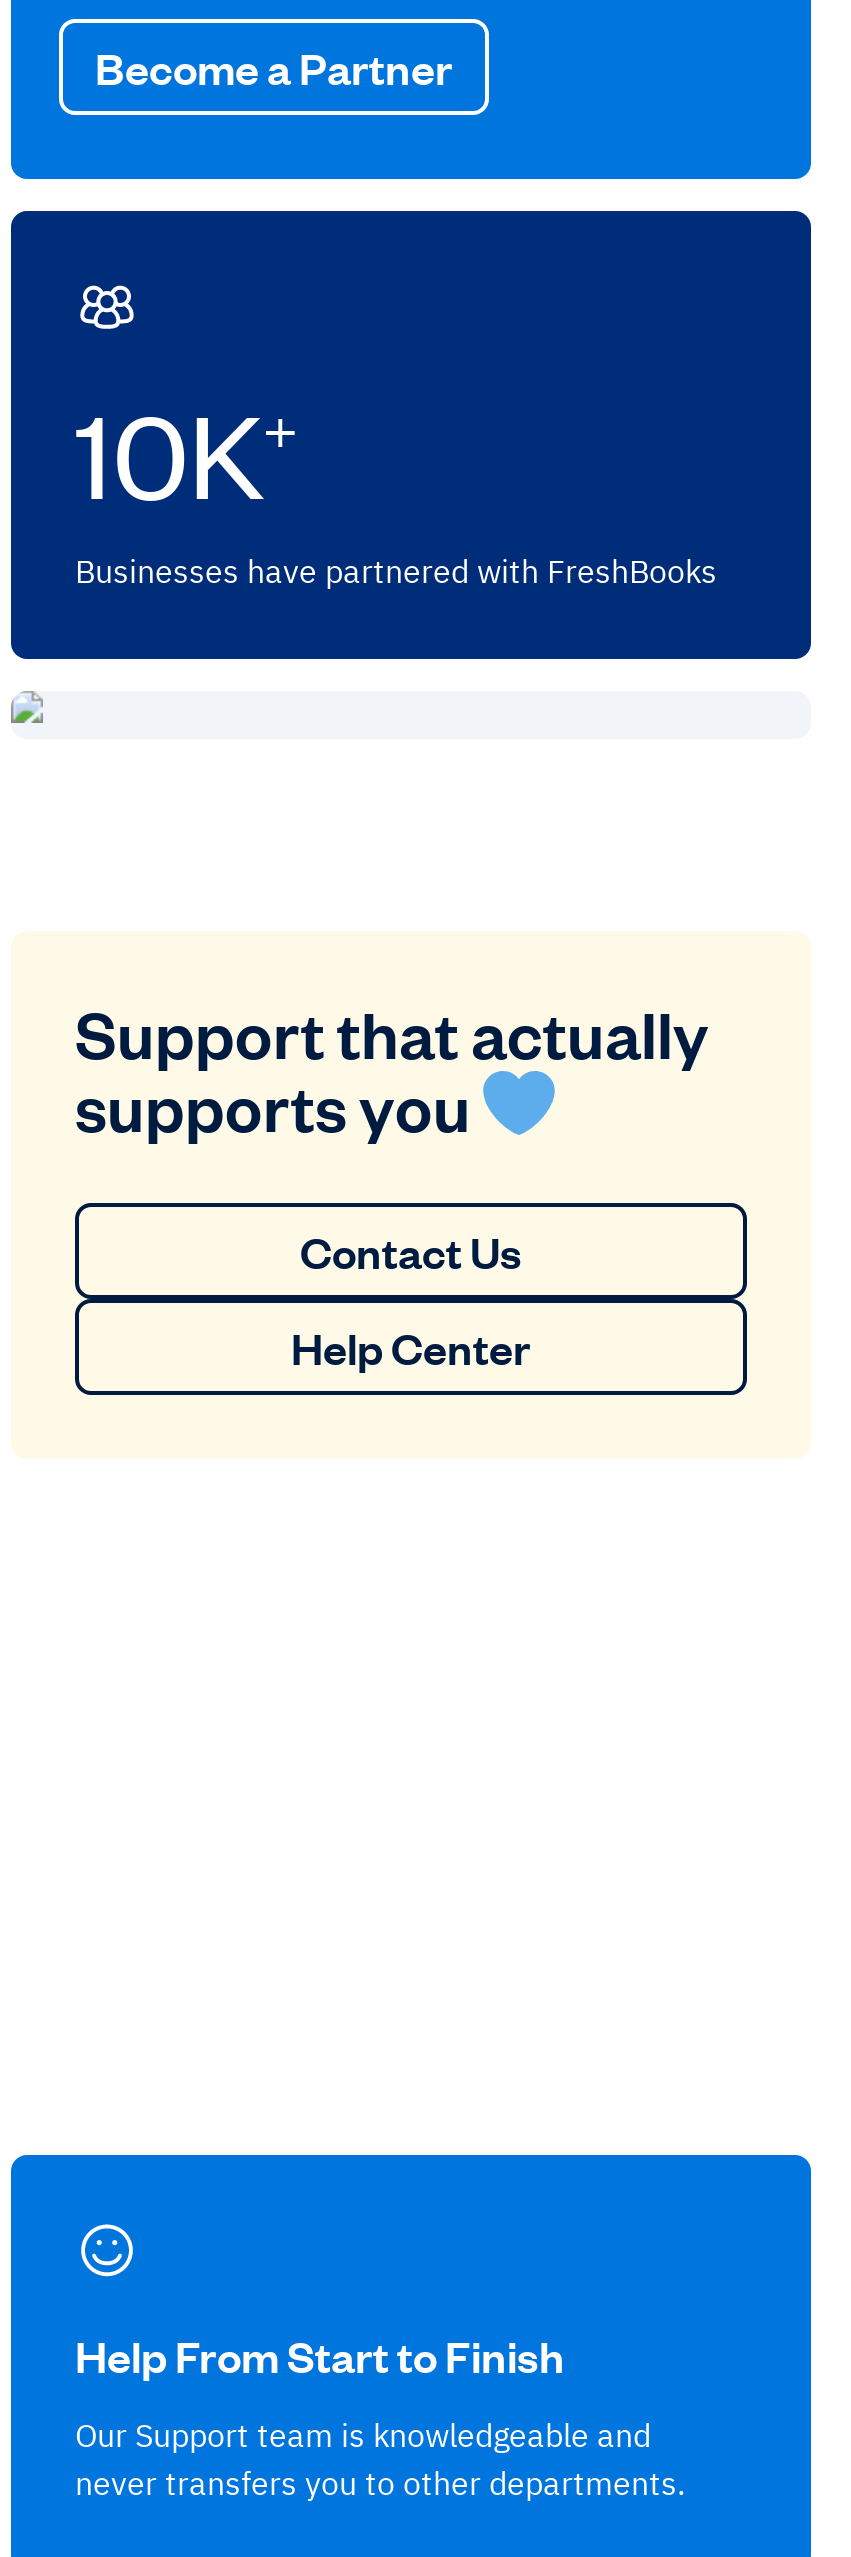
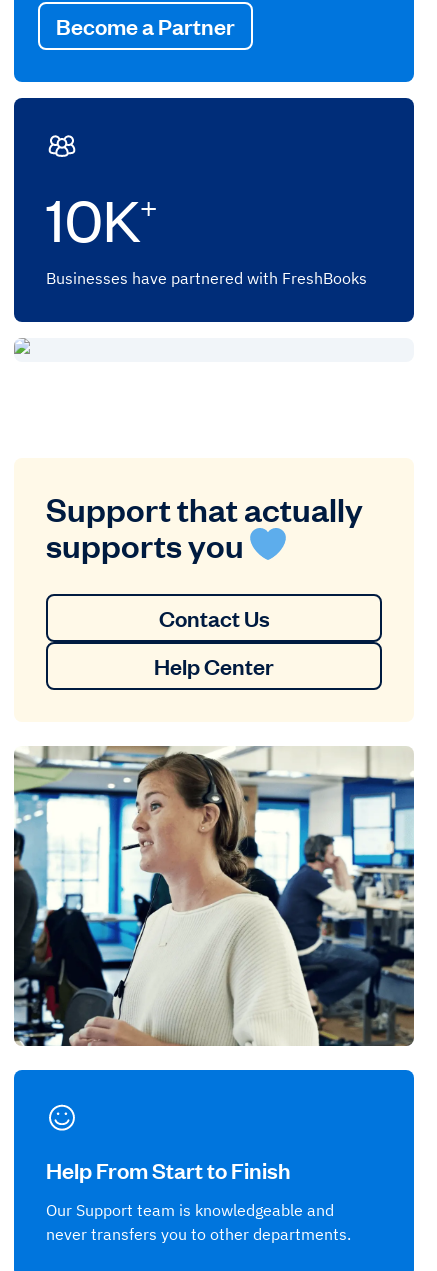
+ [image]
